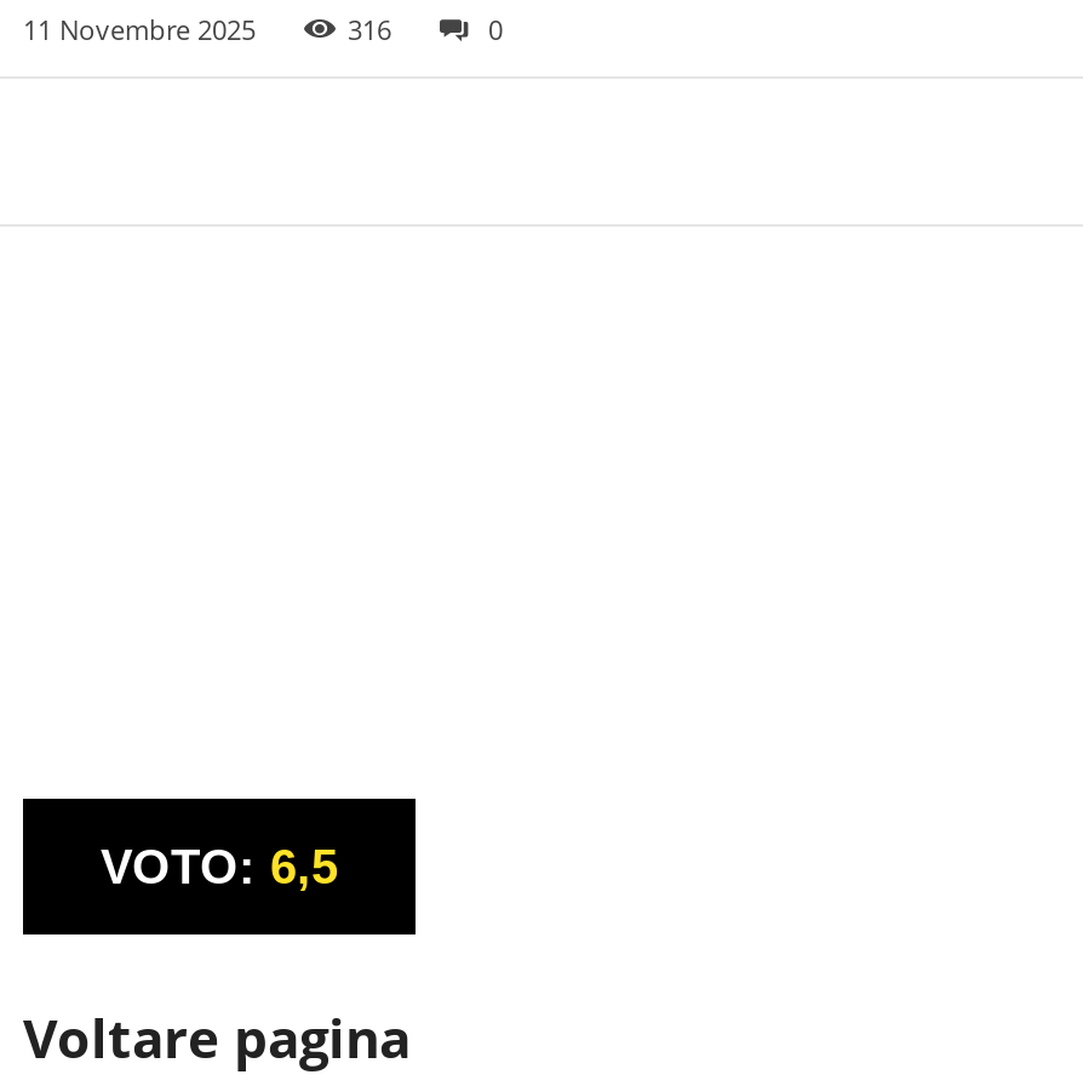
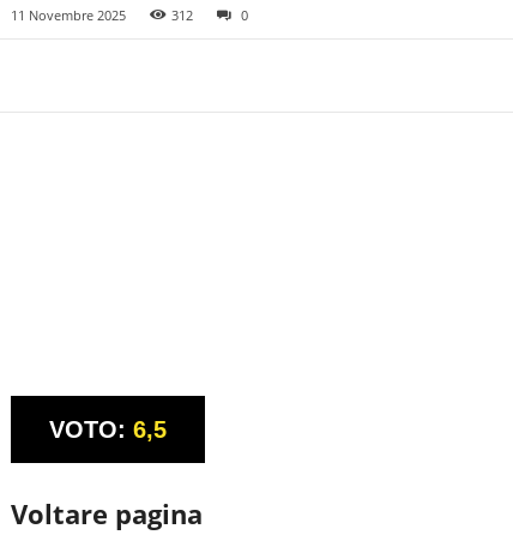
- 316
+ 312
